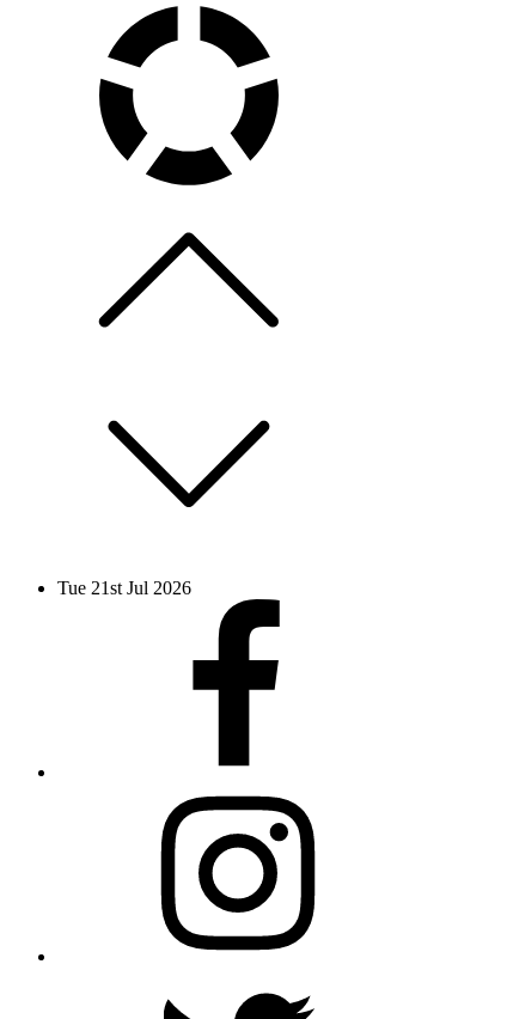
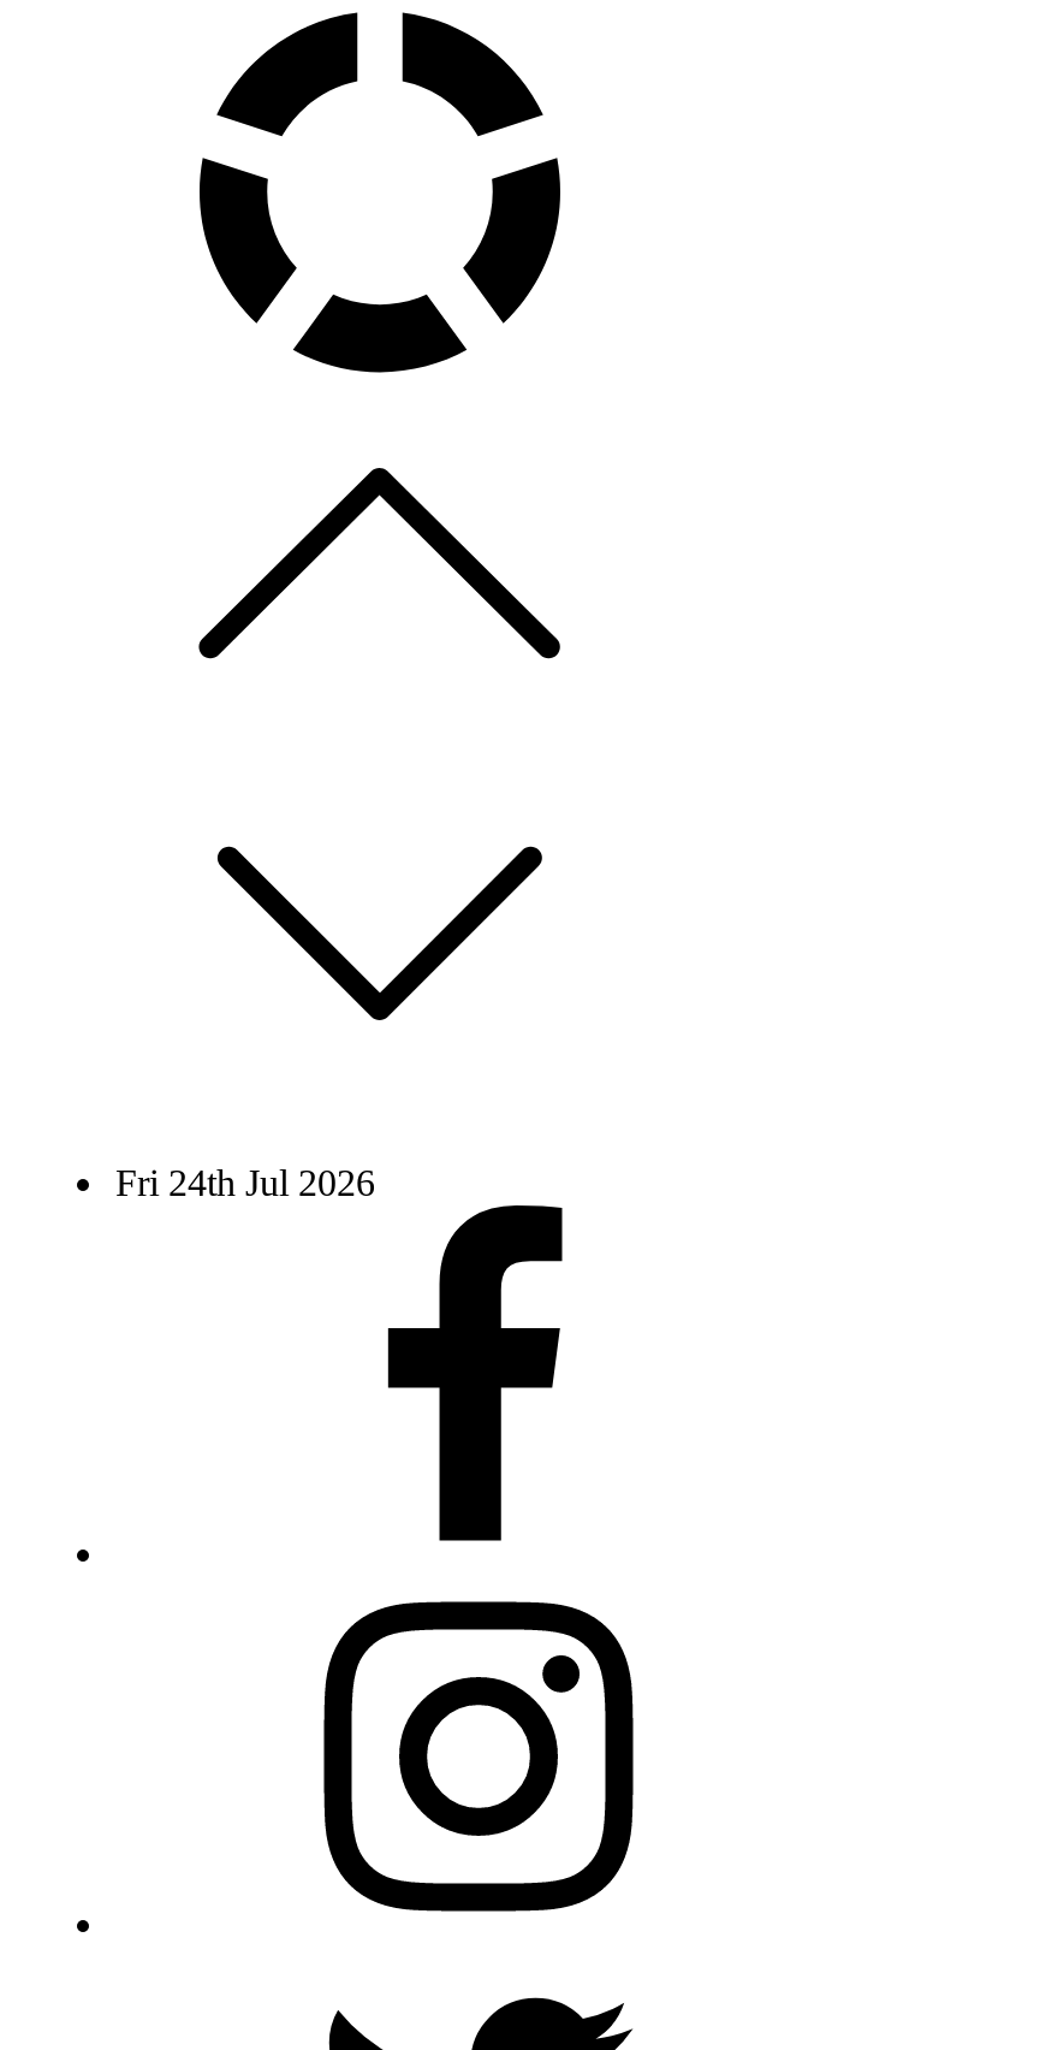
- Tue 21st Jul 2026
+ Fri 24th Jul 2026
